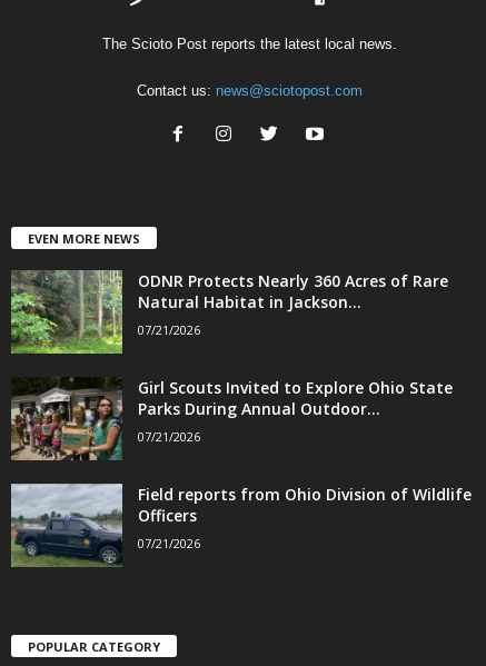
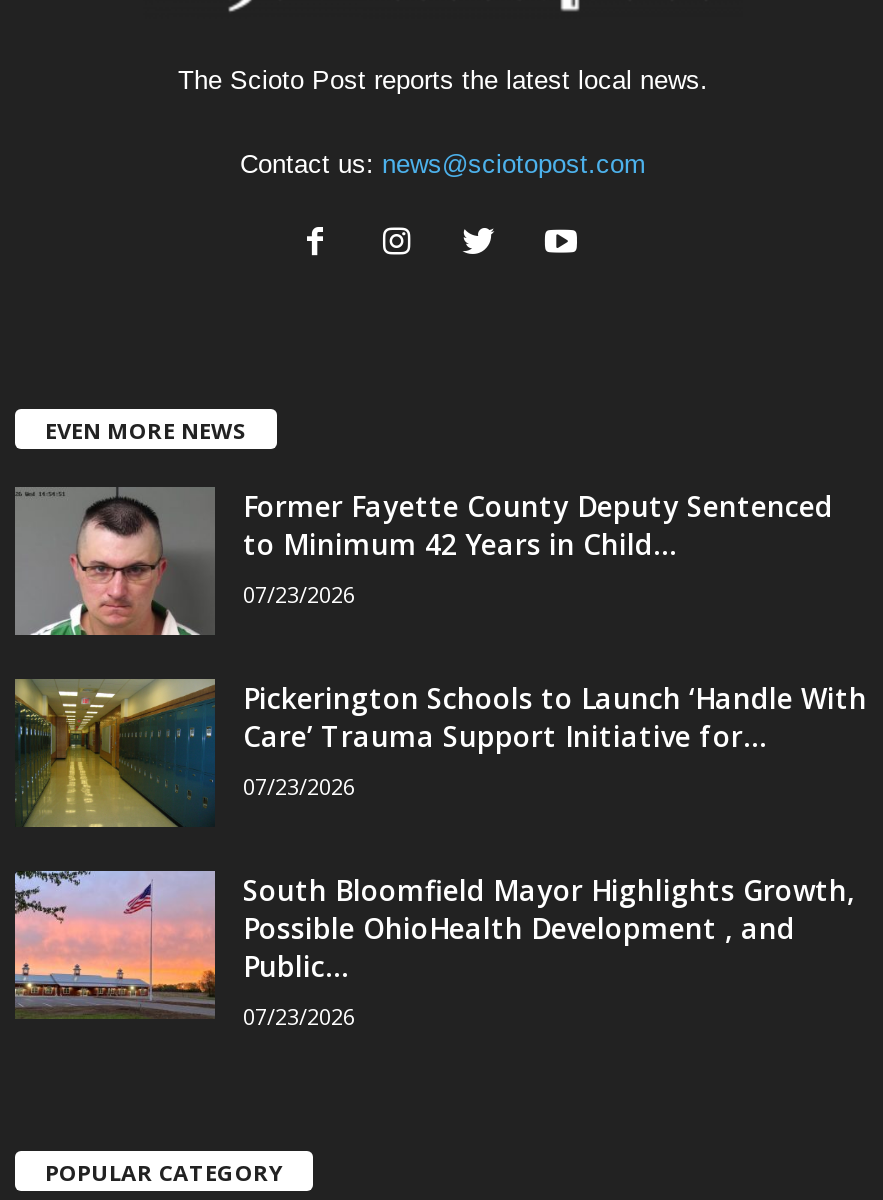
- [image]
- ODNR Protects Nearly 360 Acres of Rare
- Natural Habitat in Jackson...
- 07/21/2026
+ [image]
+ Former Fayette County Deputy Sentenced
+ to Minimum 42 Years in Child...
+ 07/23/2026

- [image]
- Girl Scouts Invited to Explore Ohio State
- Parks During Annual Outdoor...
- 07/21/2026
+ [image]
+ Pickerington Schools to Launch ‘Handle With
+ Care’ Trauma Support Initiative for...
+ 07/23/2026

- [image]
- Field reports from Ohio Division of Wildlife
- Officers
- 07/21/2026
+ [image]
+ South Bloomfield Mayor Highlights Growth,
+ Possible OhioHealth Development , and
+ Public...
+ 07/23/2026
